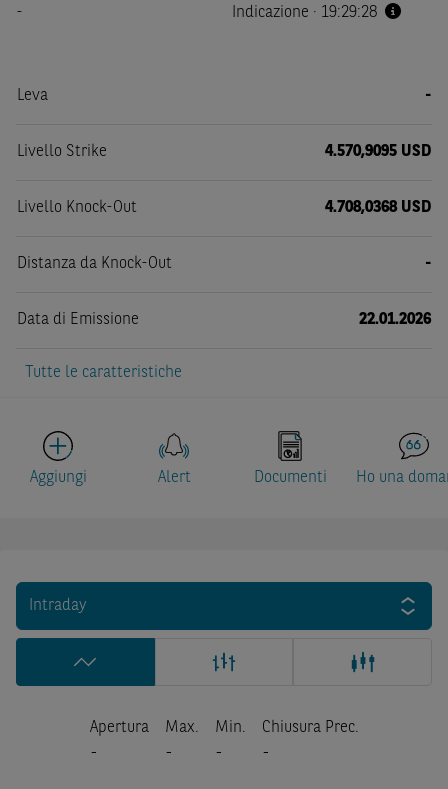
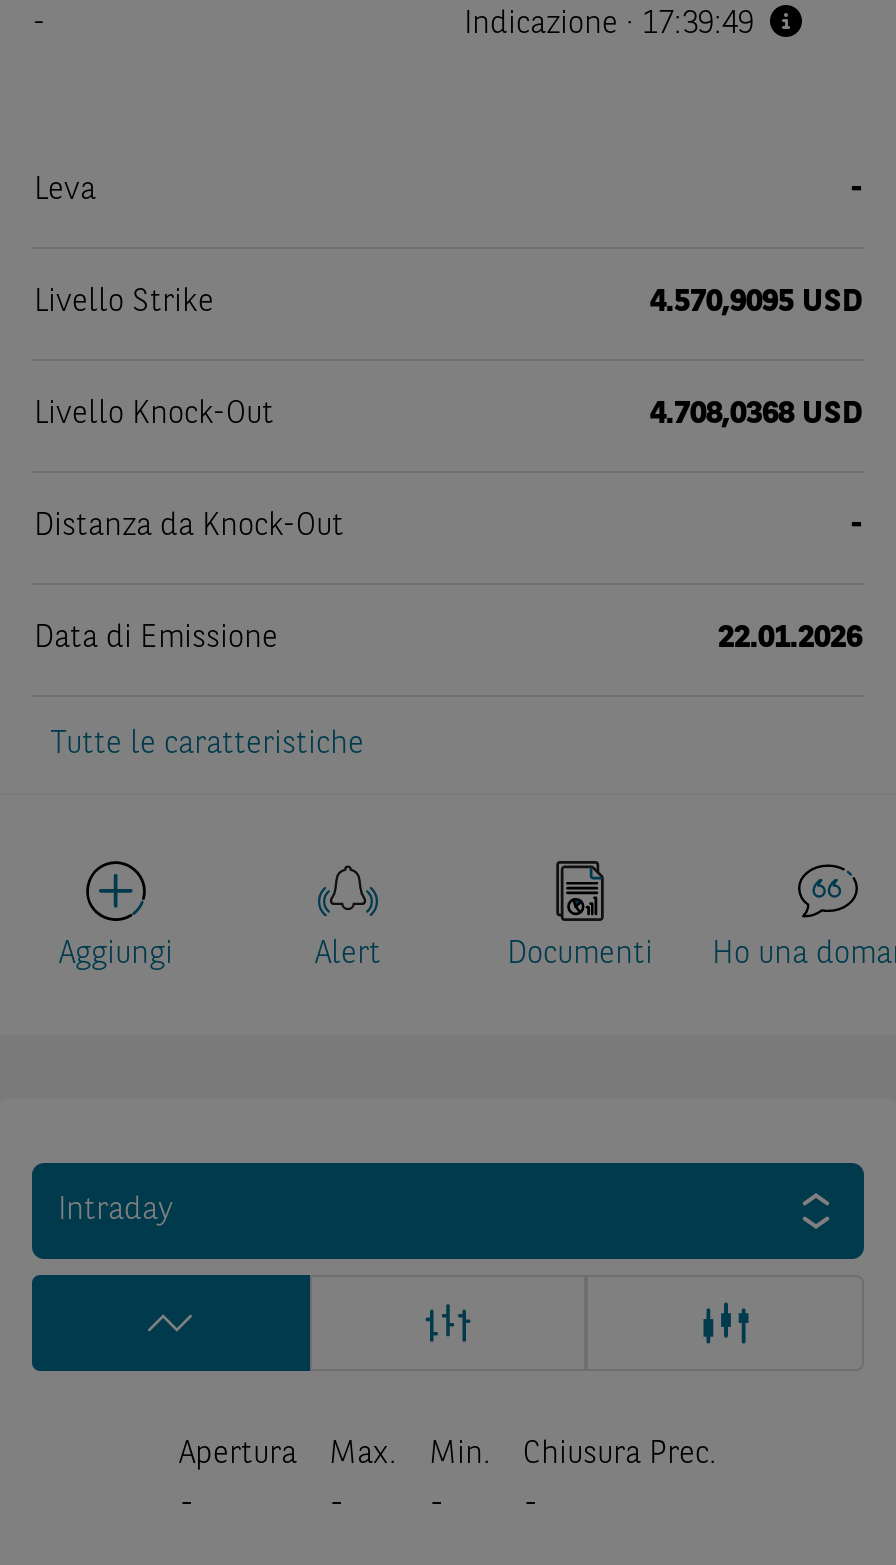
- Indicazione · 19:29:28
+ Indicazione · 17:39:49
